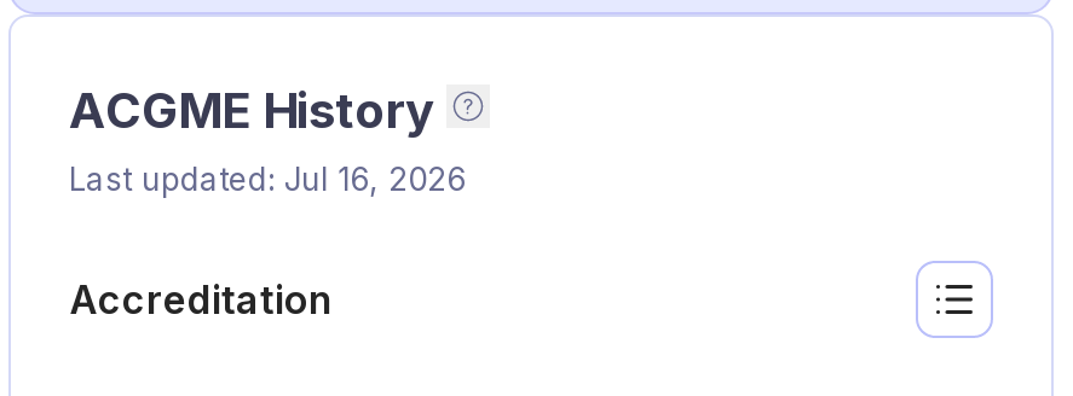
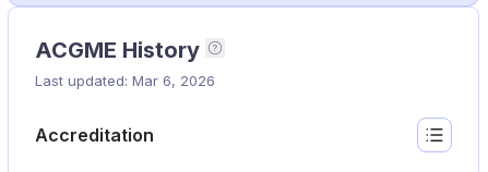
- Last updated: Jul 16, 2026
+ Last updated: Mar 6, 2026
